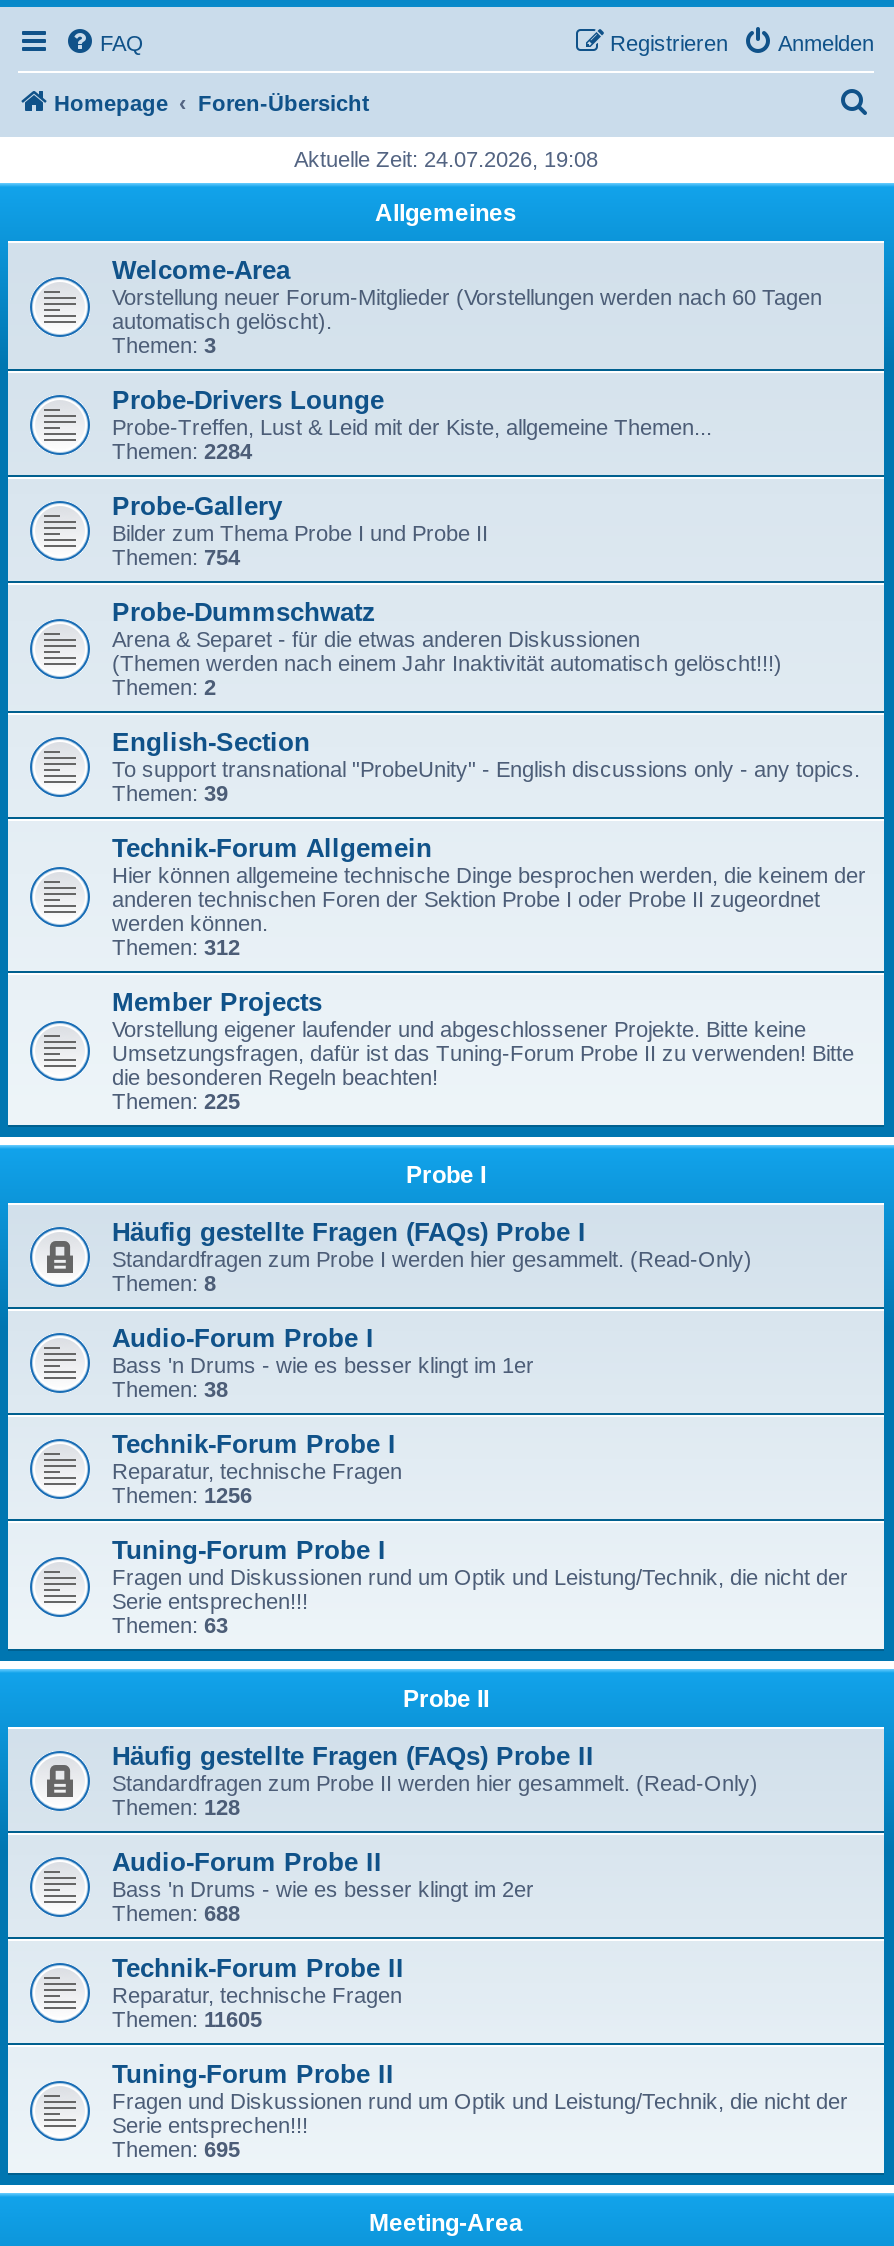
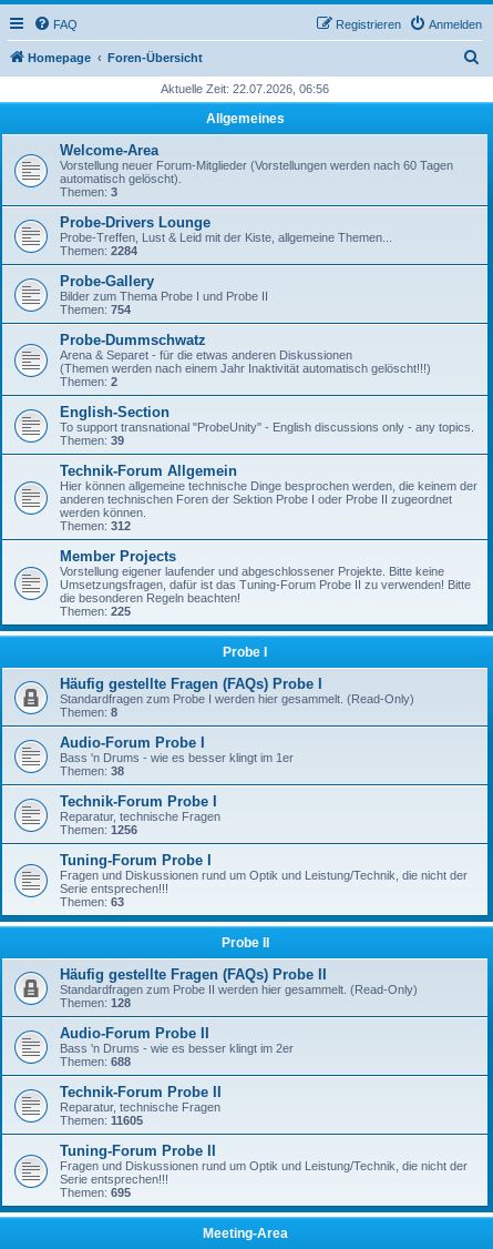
- Aktuelle Zeit: 24.07.2026, 19:08
+ Aktuelle Zeit: 22.07.2026, 06:56
